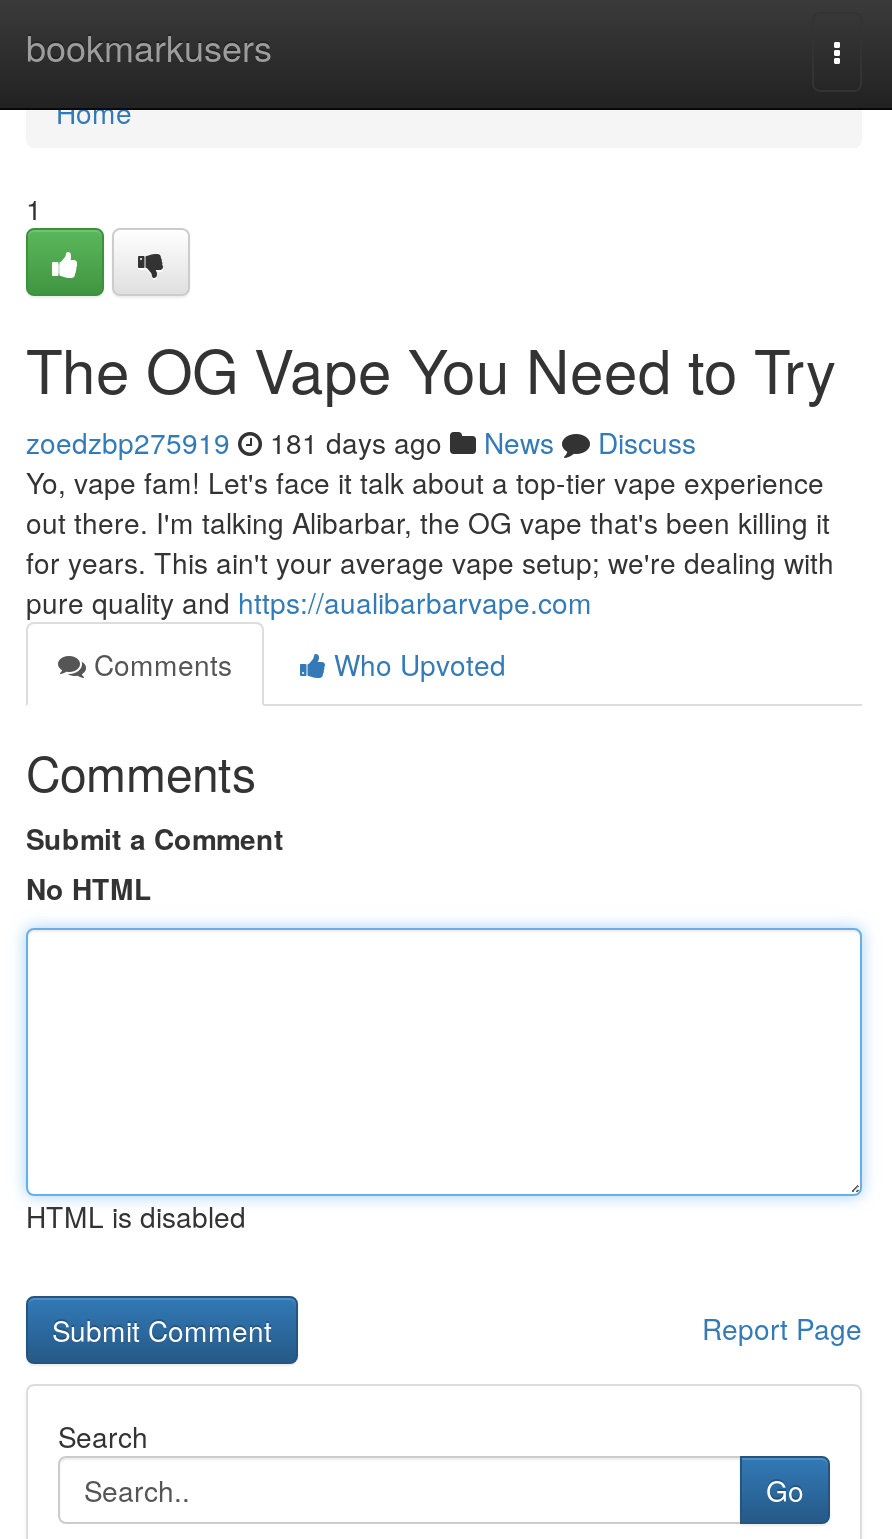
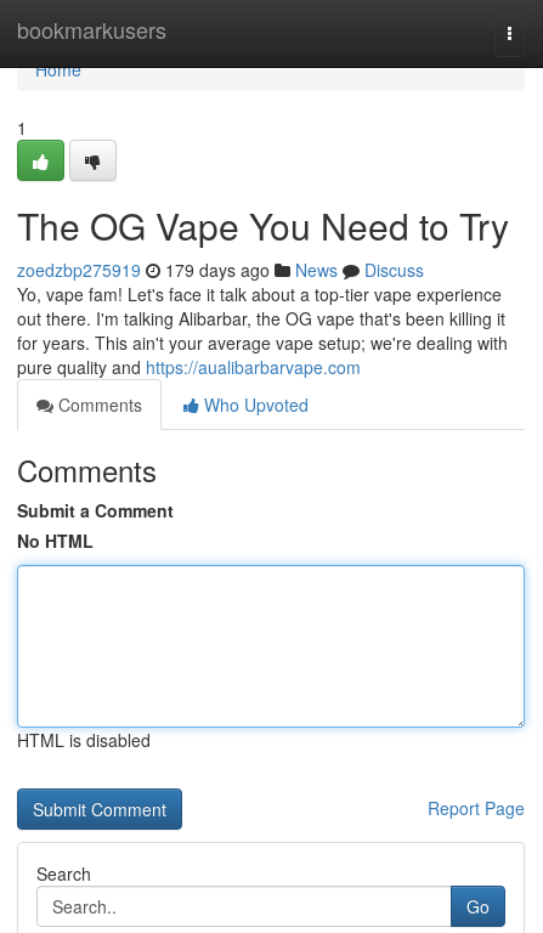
- zoedzbp275919 181 days ago News Discuss
+ zoedzbp275919 179 days ago News Discuss
